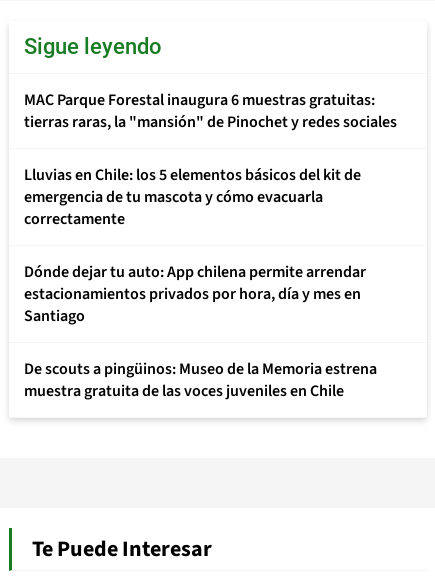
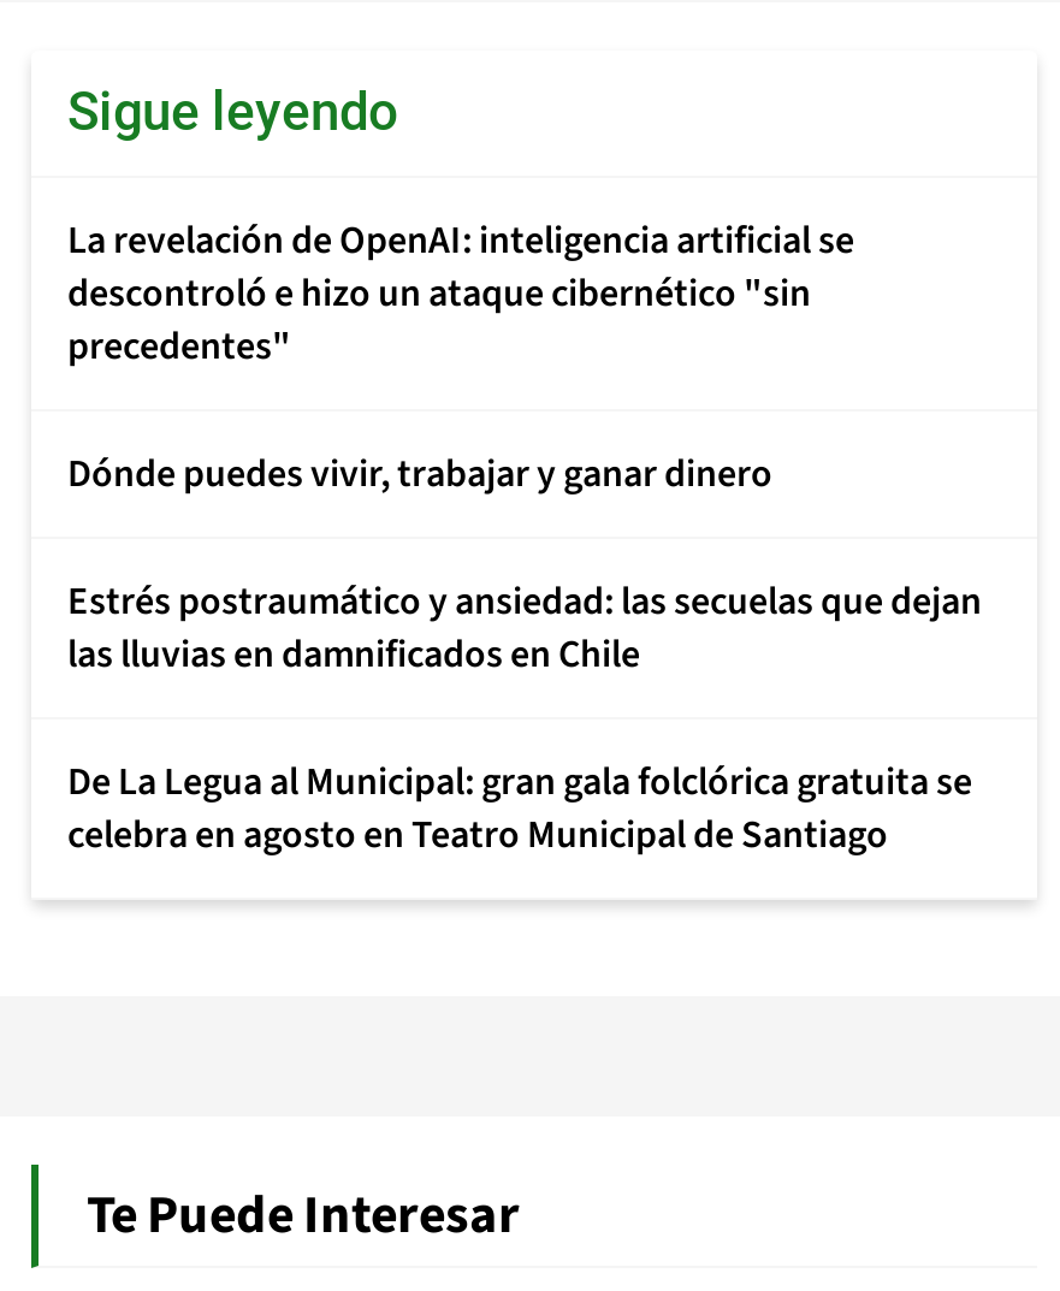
- MAC Parque Forestal inaugura 6 muestras gratuitas:
- tierras raras, la "mansión" de Pinochet y redes sociales
+ La revelación de OpenAI: inteligencia artificial se
+ descontroló e hizo un ataque cibernético "sin
+ precedentes"

- Lluvias en Chile: los 5 elementos básicos del kit de
- emergencia de tu mascota y cómo evacuarla
- correctamente
+ Dónde puedes vivir, trabajar y ganar dinero

- Dónde dejar tu auto: App chilena permite arrendar
- estacionamientos privados por hora, día y mes en
- Santiago
+ Estrés postraumático y ansiedad: las secuelas que dejan
+ las lluvias en damnificados en Chile

- De scouts a pingüinos: Museo de la Memoria estrena
- muestra gratuita de las voces juveniles en Chile
+ De La Legua al Municipal: gran gala folclórica gratuita se
+ celebra en agosto en Teatro Municipal de Santiago
